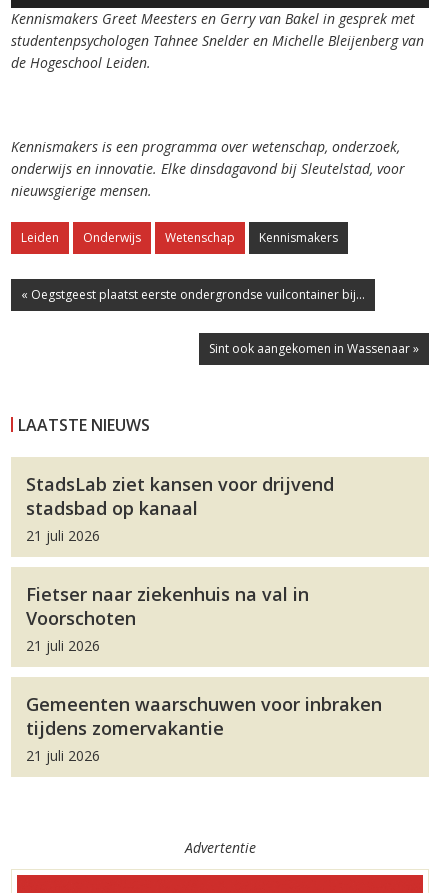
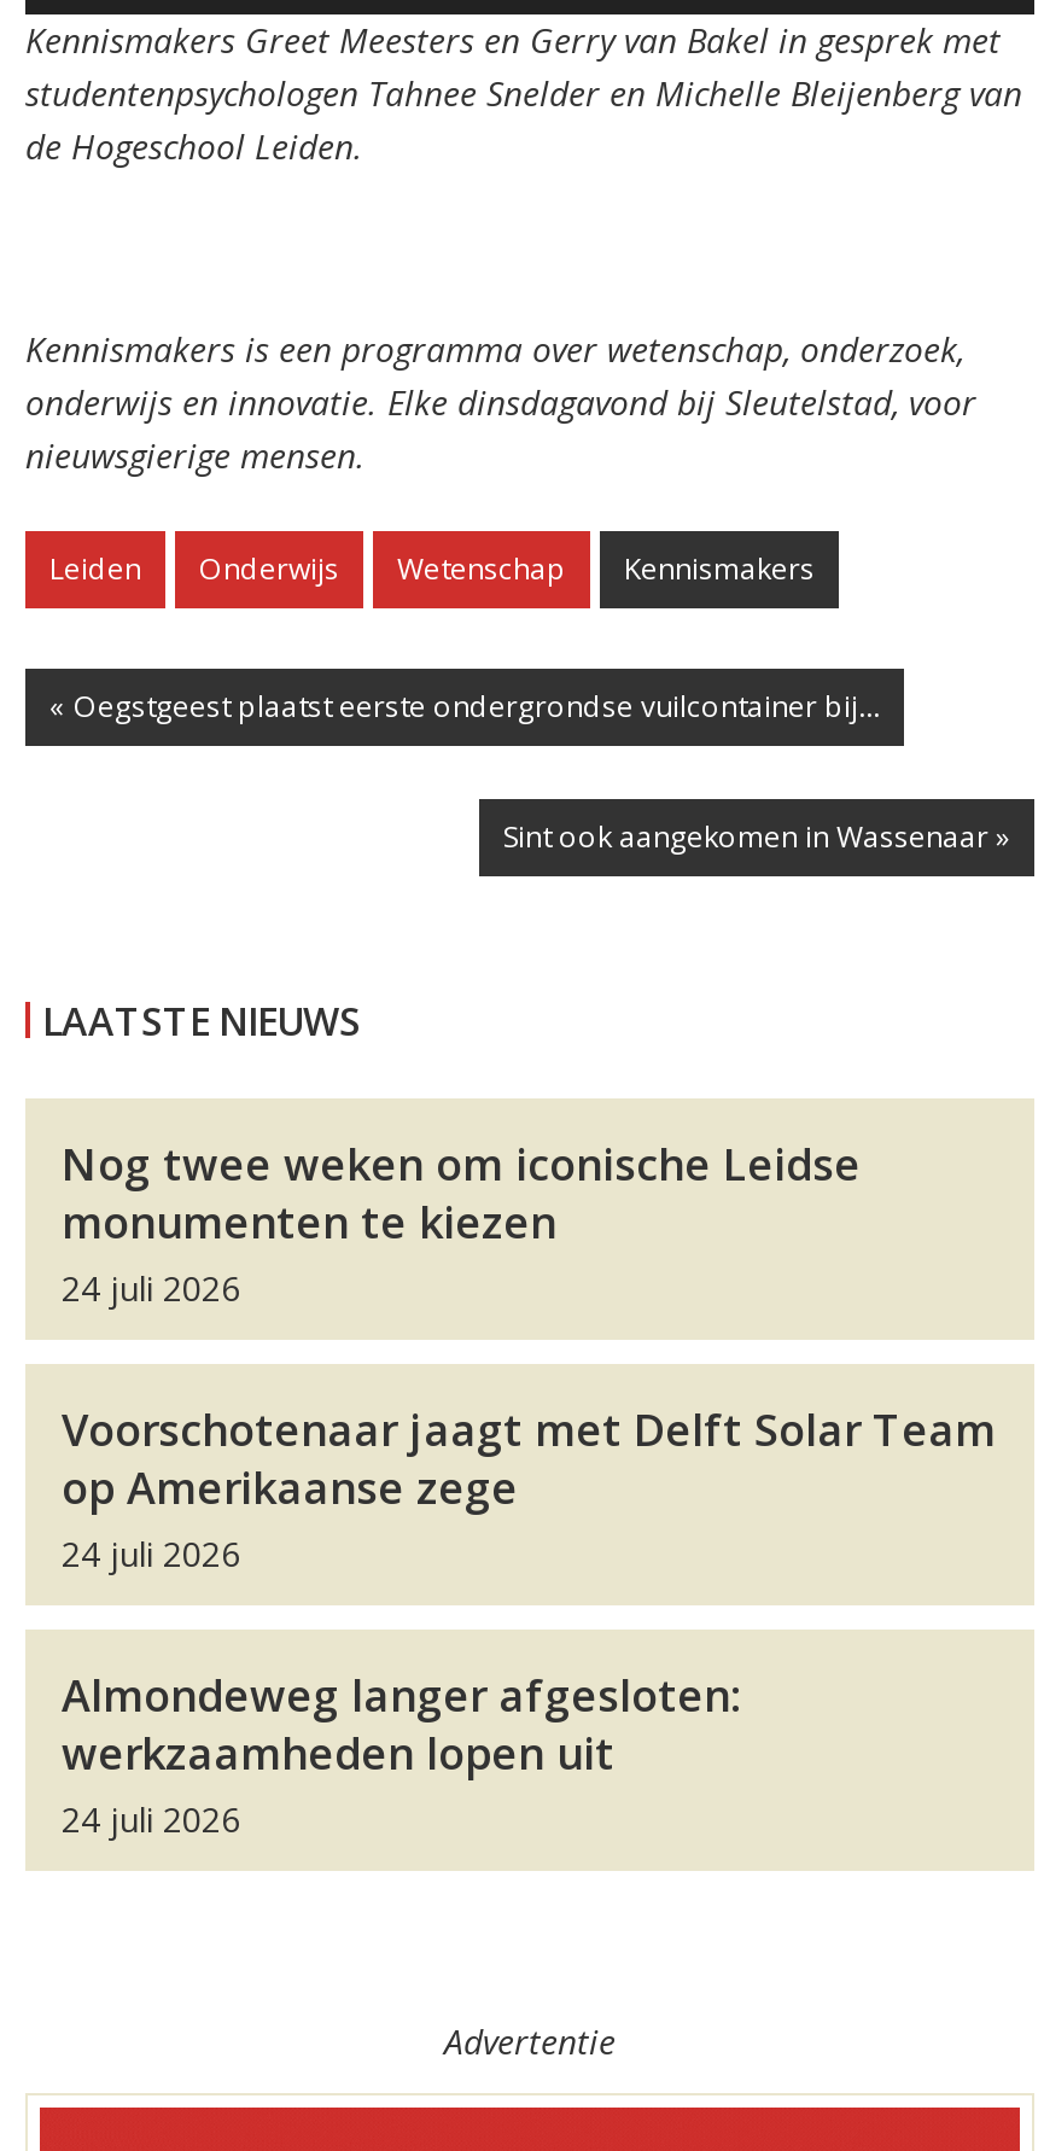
- StadsLab ziet kansen voor drijvend
- stadsbad op kanaal
- 21 juli 2026
+ Nog twee weken om iconische Leidse
+ monumenten te kiezen
+ 24 juli 2026

- Fietser naar ziekenhuis na val in
- Voorschoten
- 21 juli 2026
+ Voorschotenaar jaagt met Delft Solar Team
+ op Amerikaanse zege
+ 24 juli 2026

- Gemeenten waarschuwen voor inbraken
- tijdens zomervakantie
- 21 juli 2026
+ Almondeweg langer afgesloten:
+ werkzaamheden lopen uit
+ 24 juli 2026
